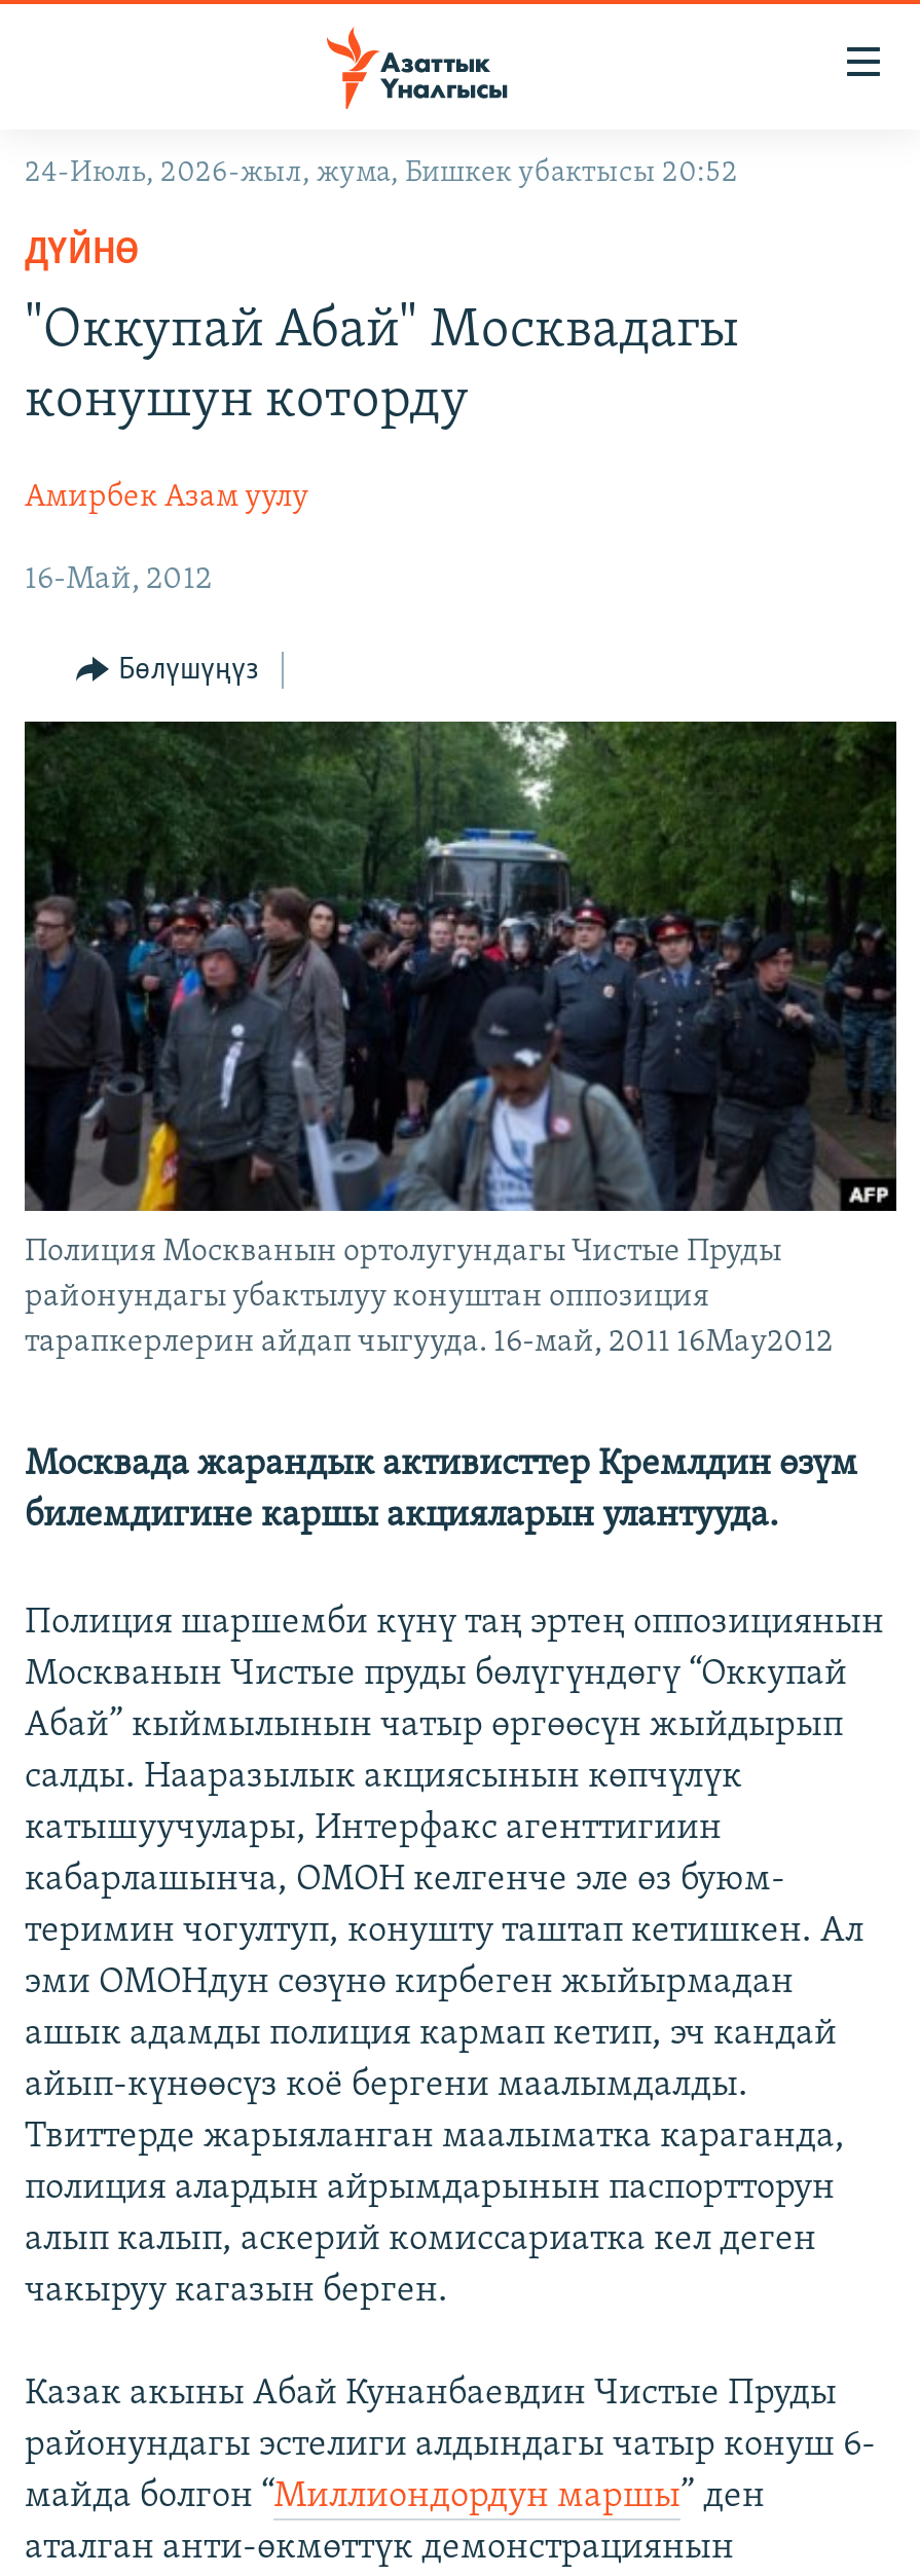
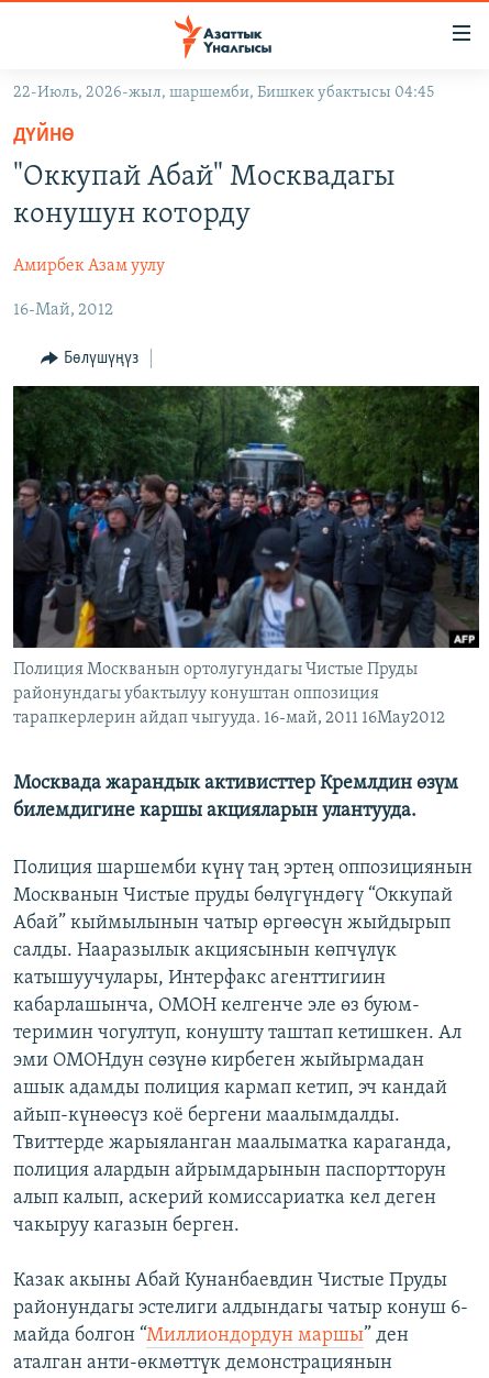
- 24-Июль, 2026-жыл, жума, Бишкек убактысы 20:52
+ 22-Июль, 2026-жыл, шаршемби, Бишкек убактысы 04:45
